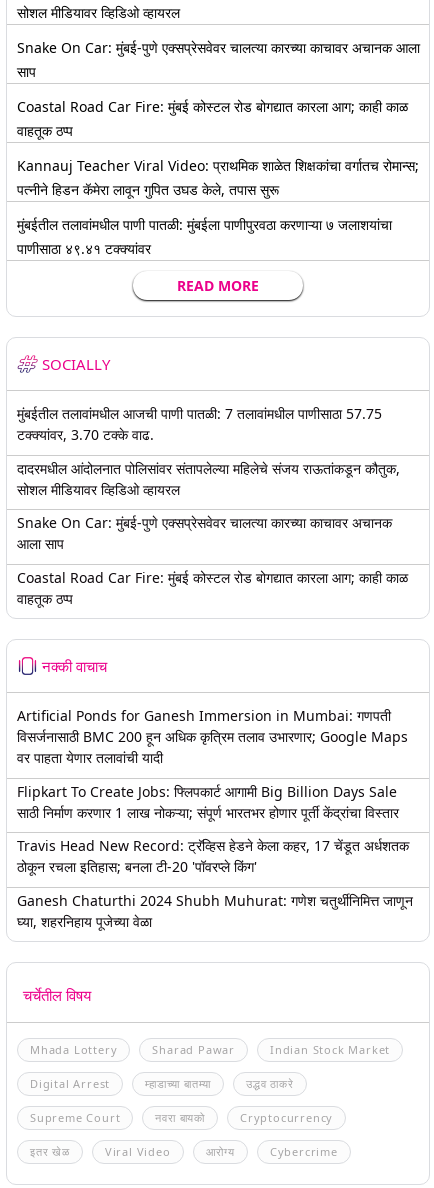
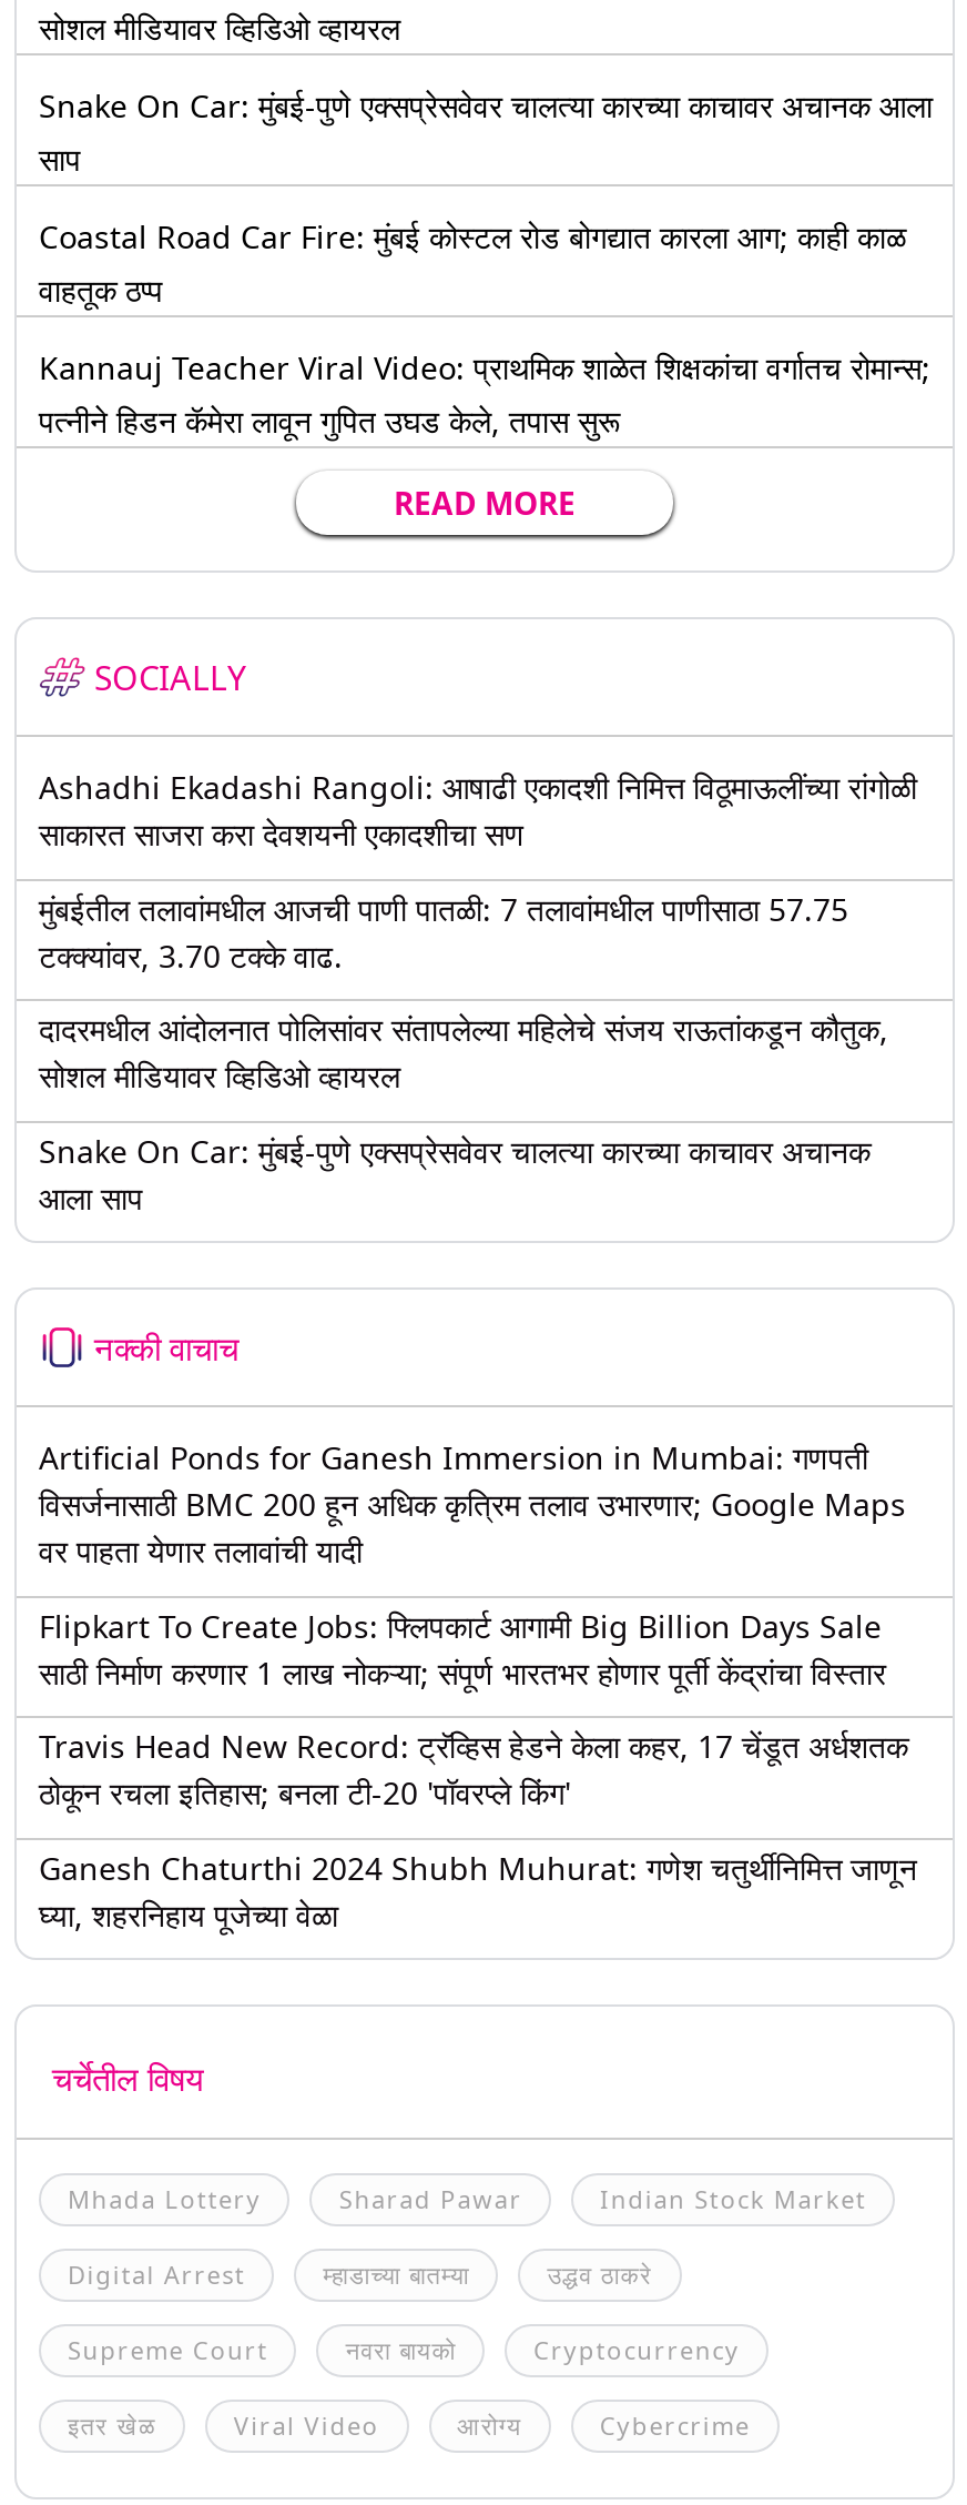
- मुंबईतील तलावांमधील पाणी पातळी: मुंबईला पाणीपुरवठा करणाऱ्या ७ जलाशयांचा
- पाणीसाठा ४९.४१ टक्क्यांवर

+ Ashadhi Ekadashi Rangoli: आषाढी एकादशी निमित्त विठूमाऊलींच्या रांगोळी
+ साकारत साजरा करा देवशयनी एकादशीचा सण

- Coastal Road Car Fire: मुंबई कोस्टल रोड बोगद्यात कारला आग; काही काळ
- वाहतूक ठप्प
